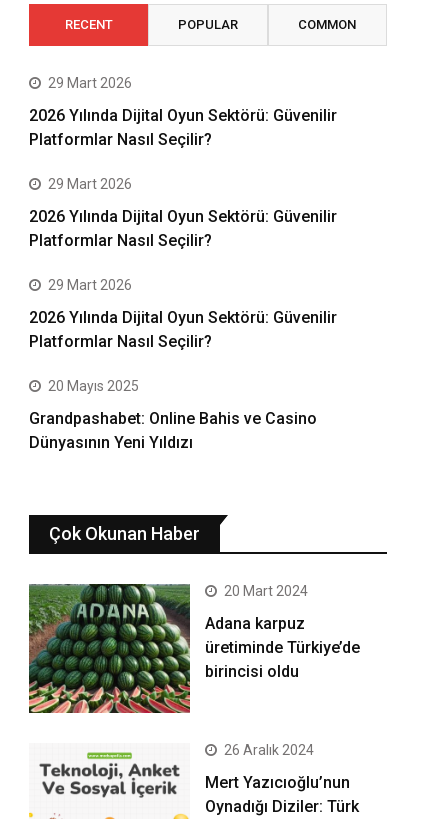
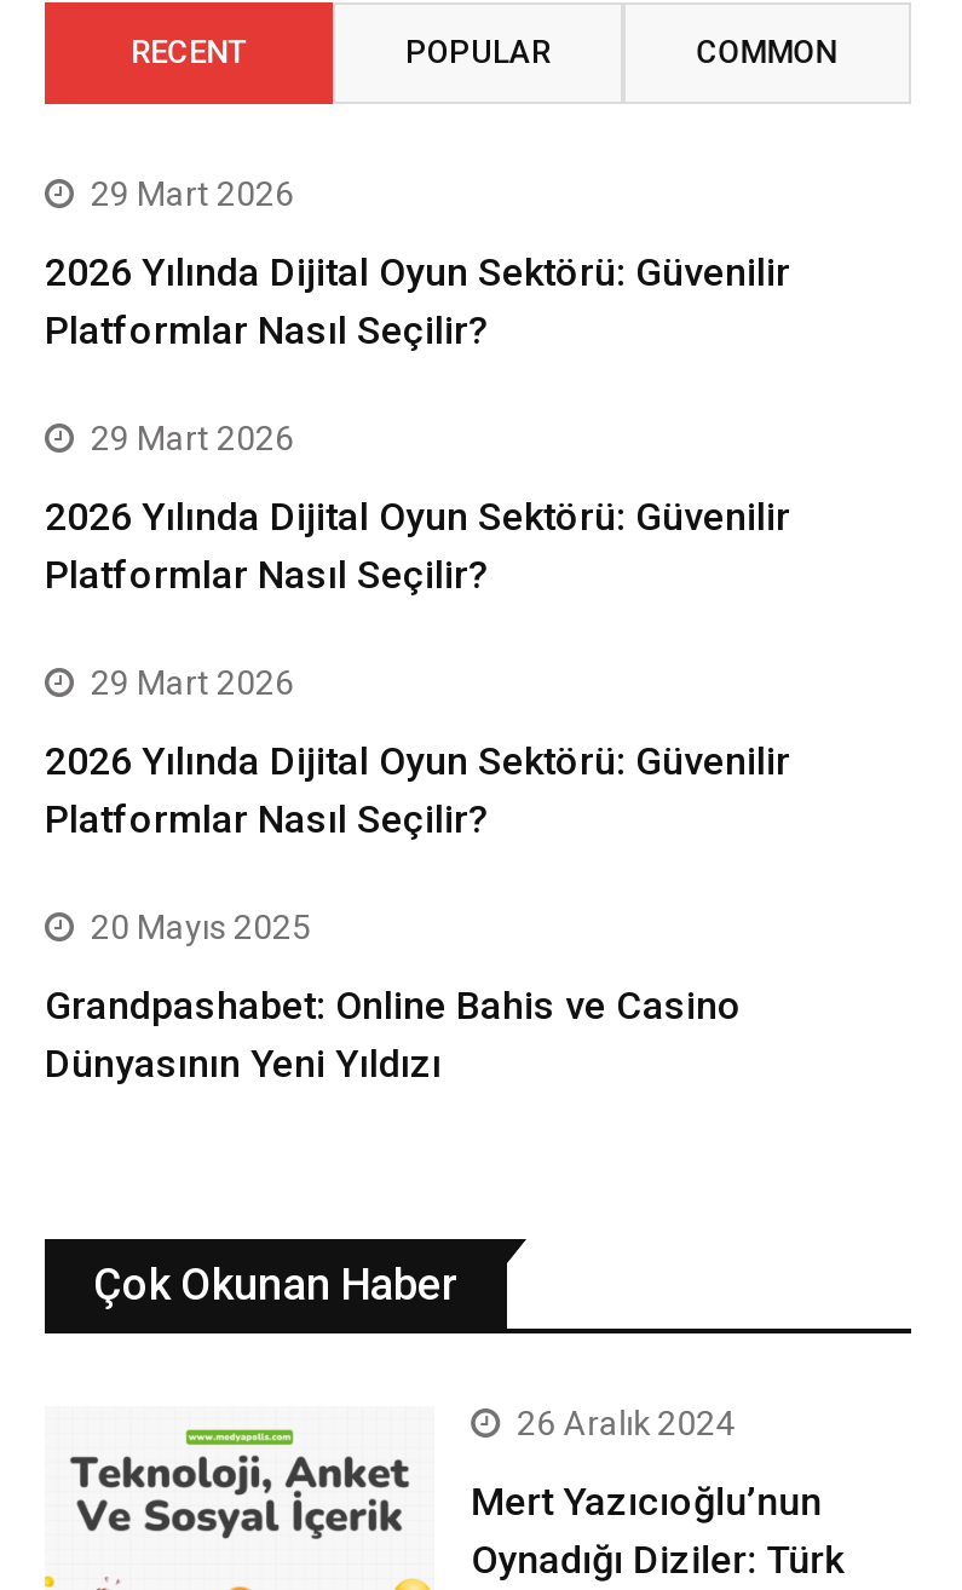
- [image]
- 20 Mart 2024
- Adana karpuz
- üretiminde Türkiye’de
- birincisi oldu
